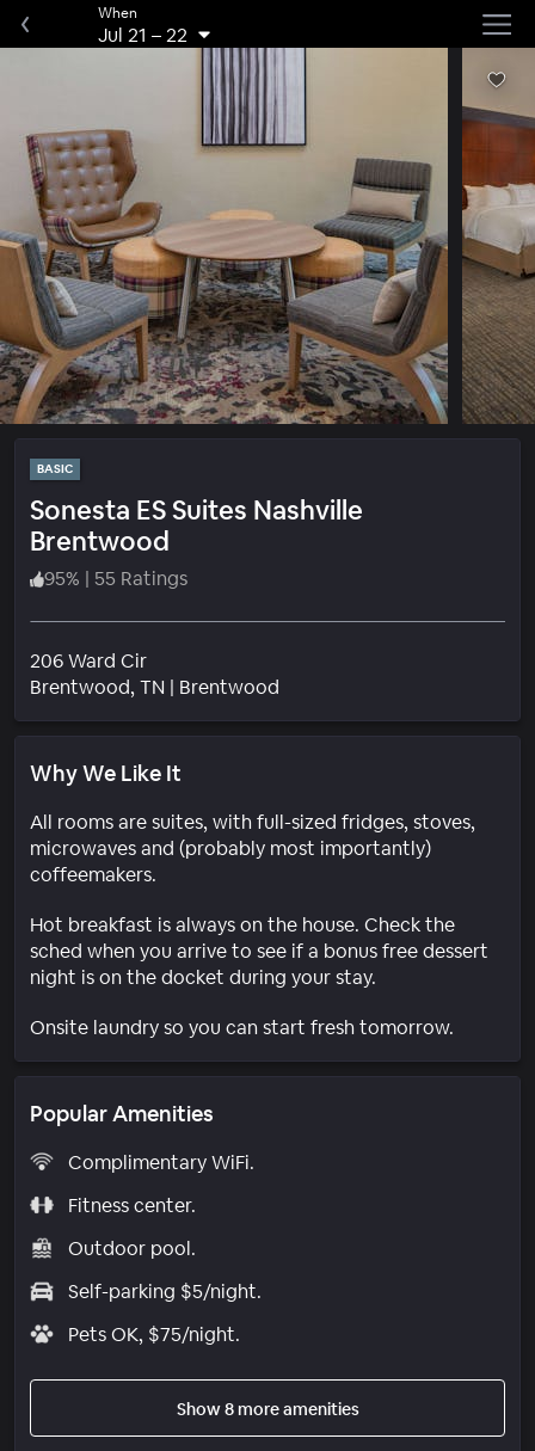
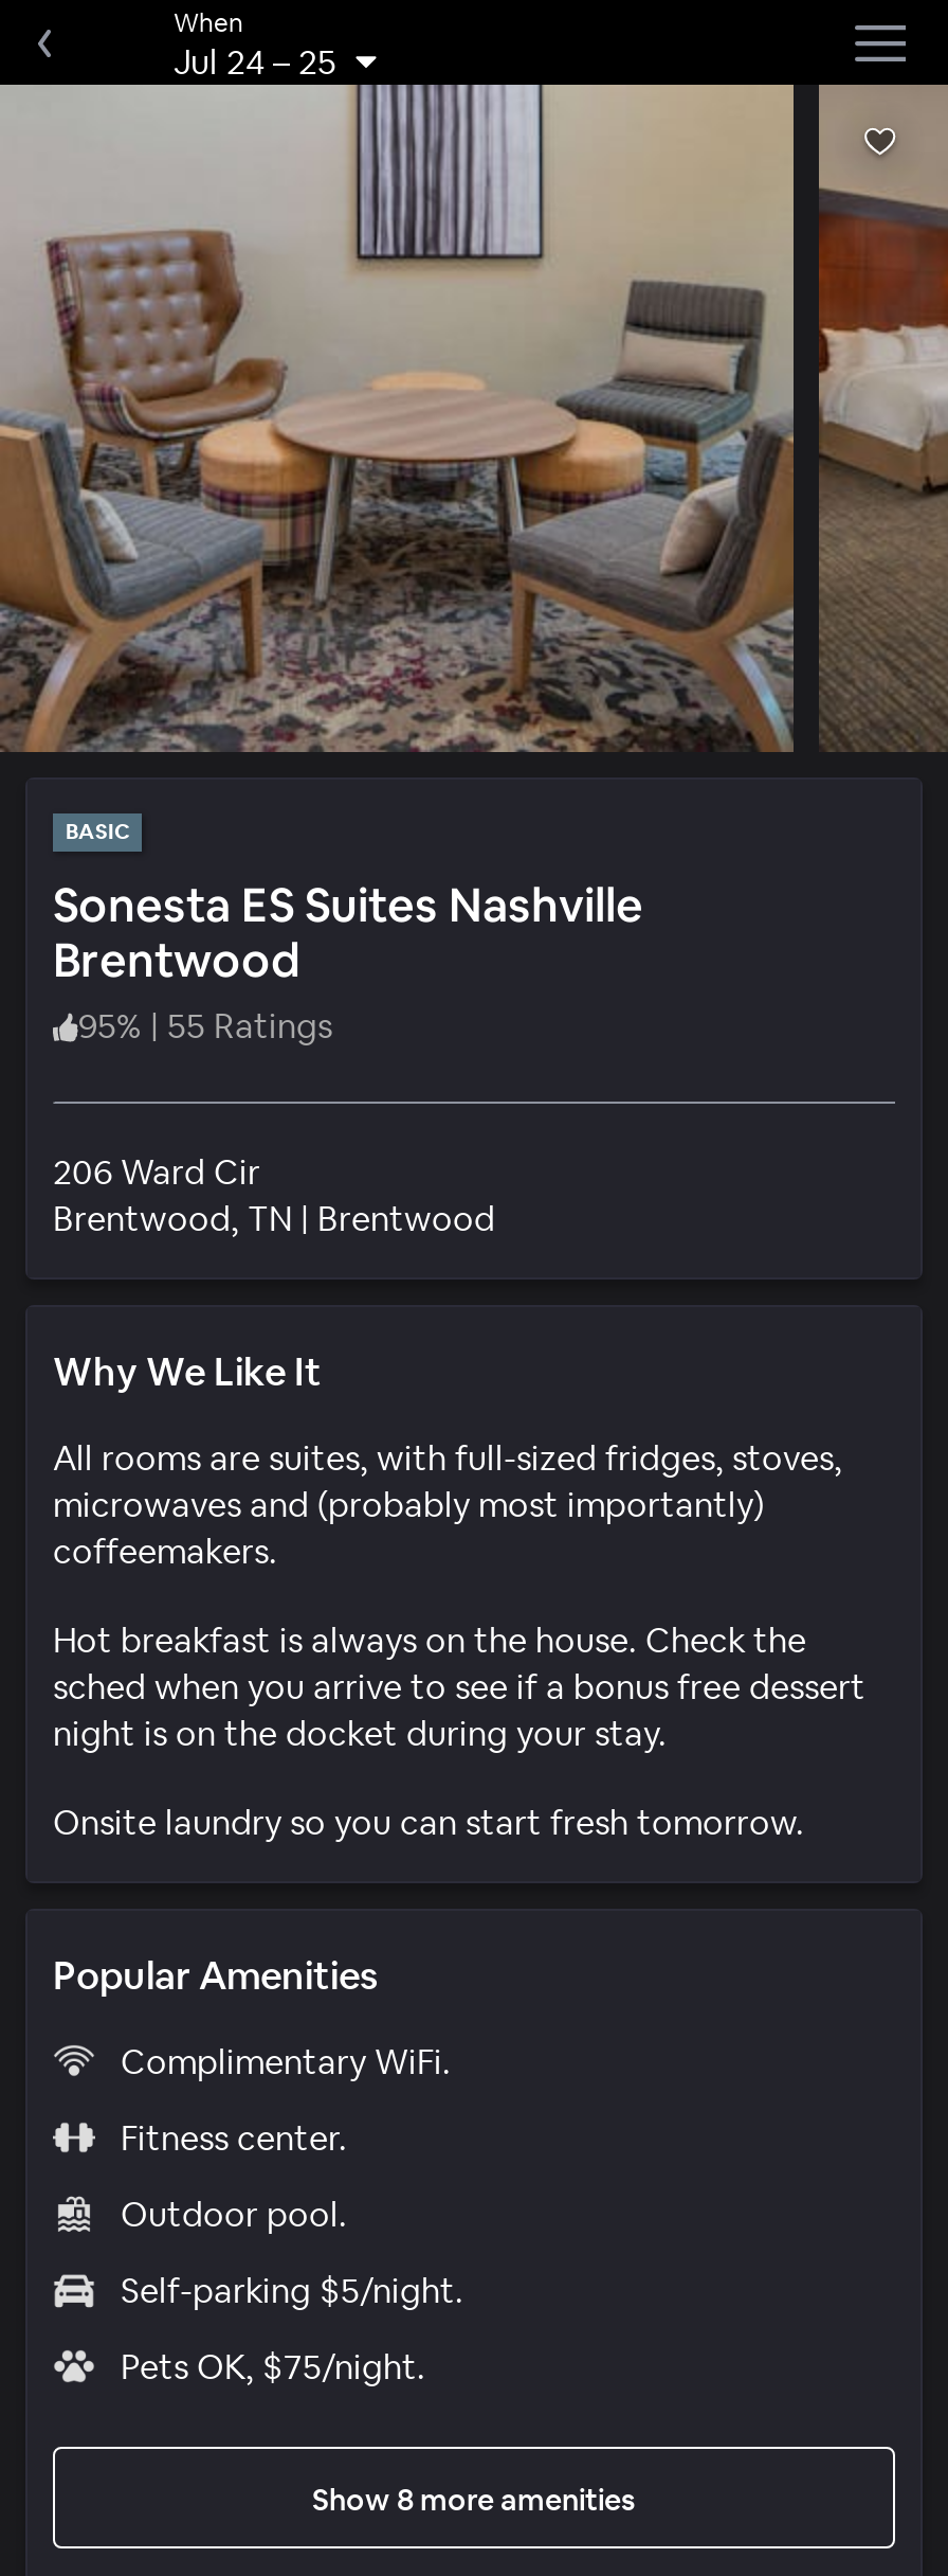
- Jul 21 – 22
+ Jul 24 – 25
